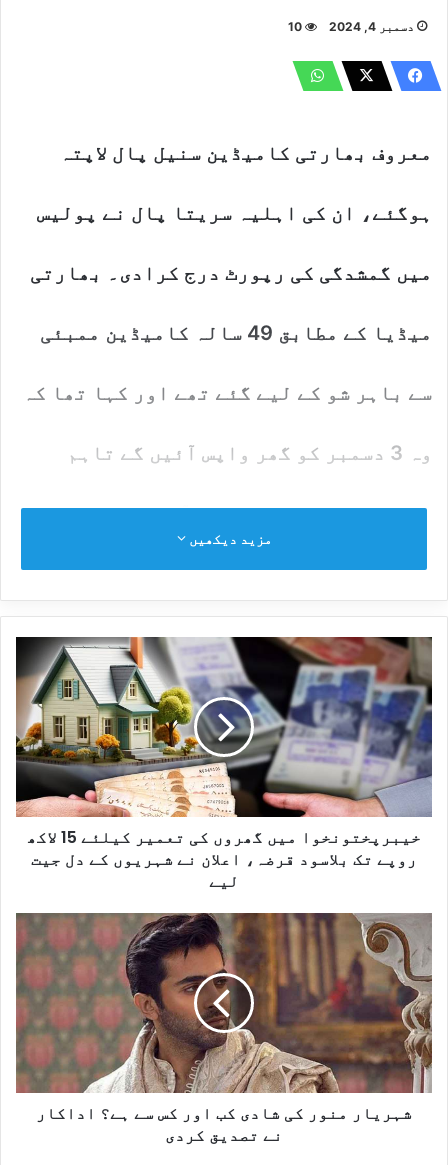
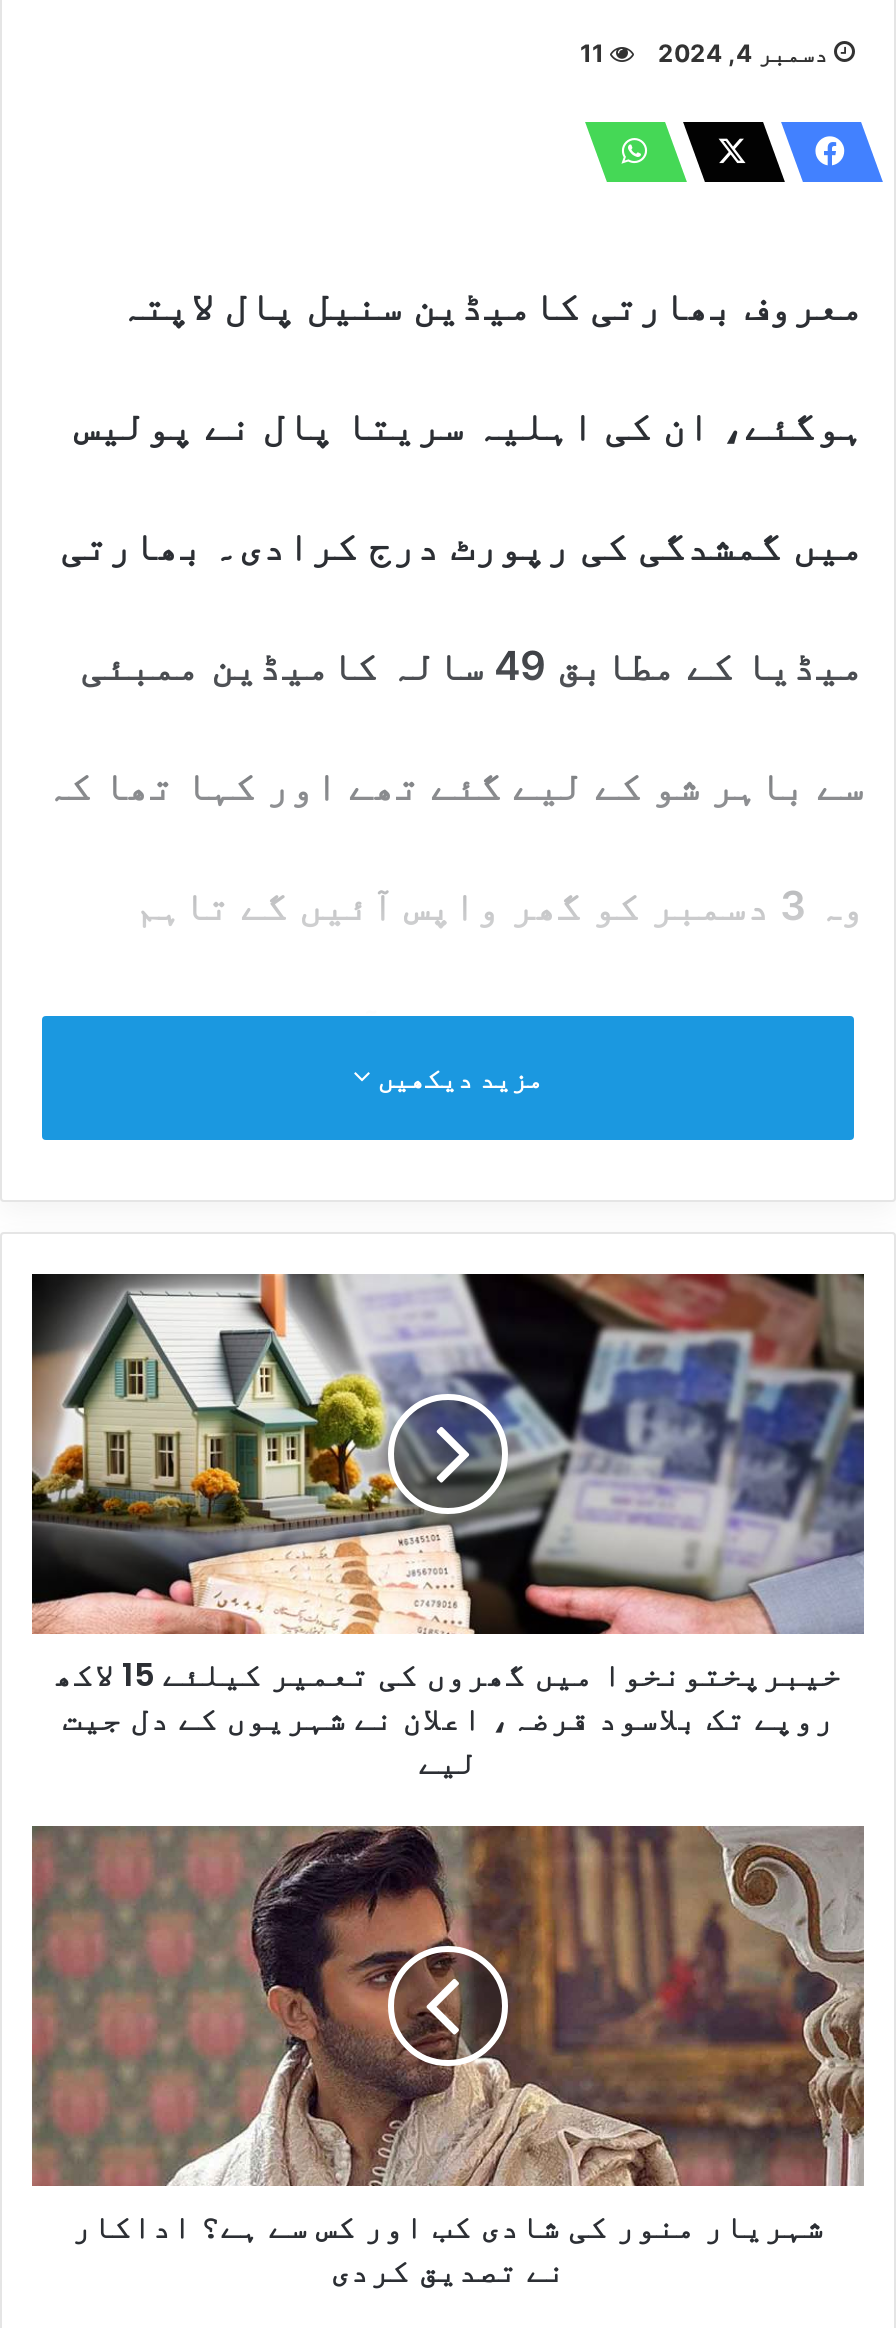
- 10
+ 11
